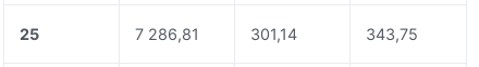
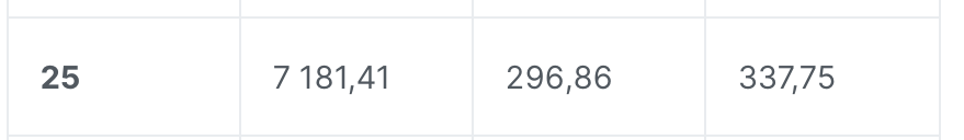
- 7 286,81
+ 7 181,41

- 301,14
+ 296,86

- 343,75
+ 337,75
